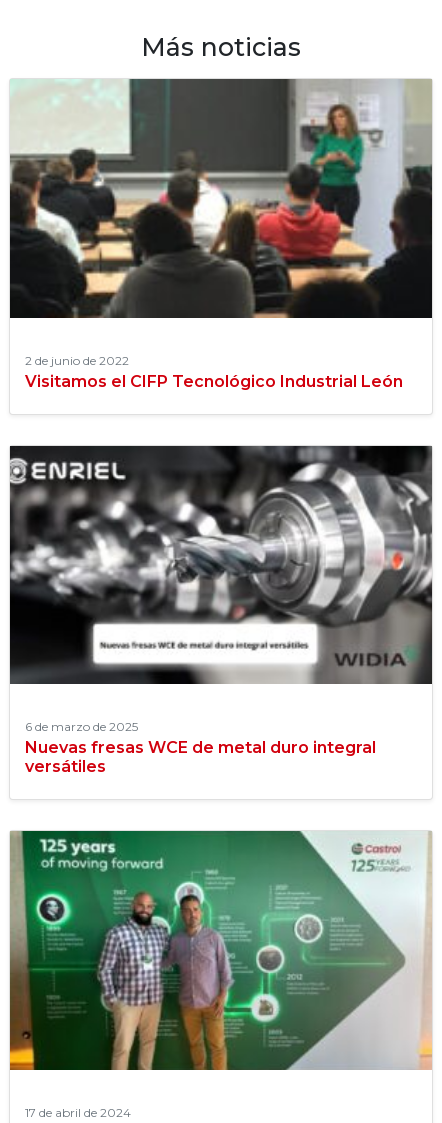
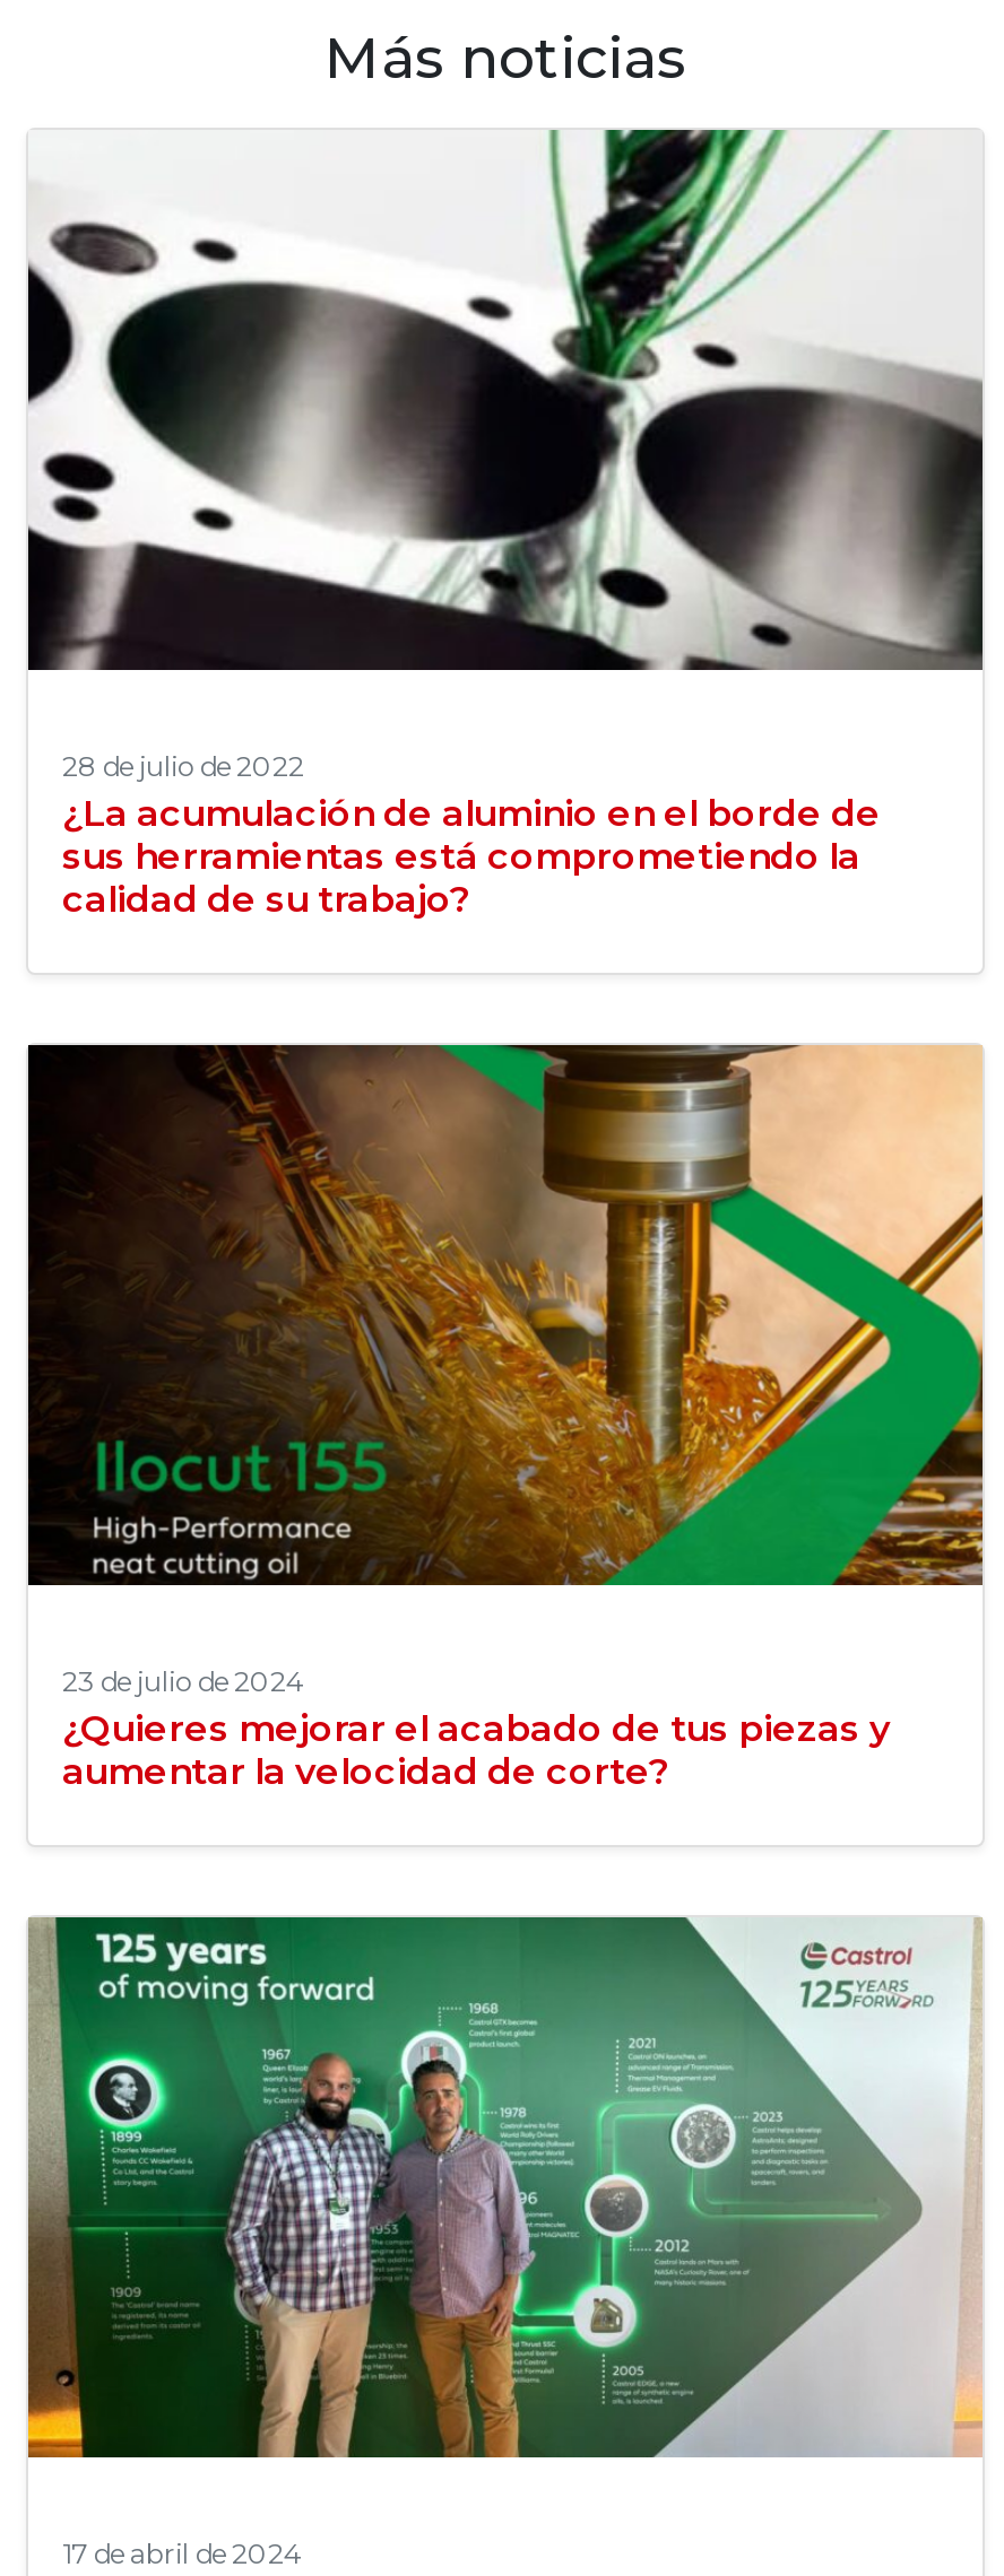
- [image]
- 2 de junio de 2022
- Visitamos el CIFP Tecnológico Industrial León
+ [image]
+ 28 de julio de 2022
+ ¿La acumulación de aluminio en el borde de
+ sus herramientas está comprometiendo la
+ calidad de su trabajo?

- [image]
- 6 de marzo de 2025
- Nuevas fresas WCE de metal duro integral
- versátiles
+ [image]
+ 23 de julio de 2024
+ ¿Quieres mejorar el acabado de tus piezas y
+ aumentar la velocidad de corte?
